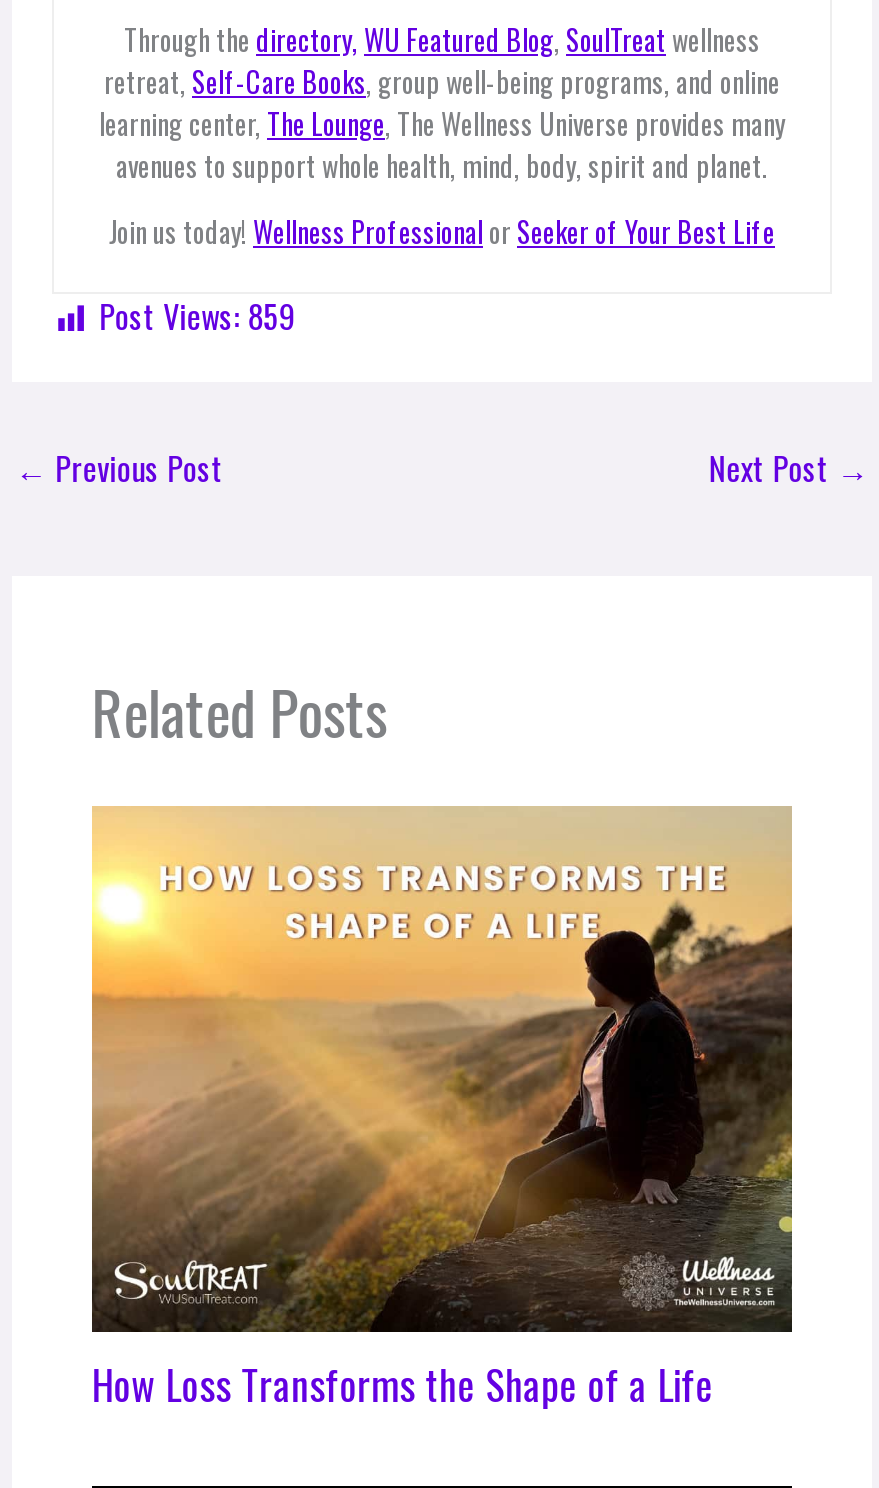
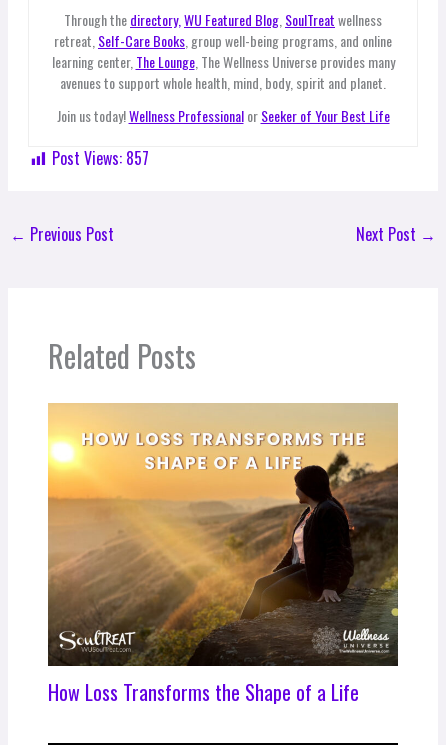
- Post Views: 859
+ Post Views: 857
